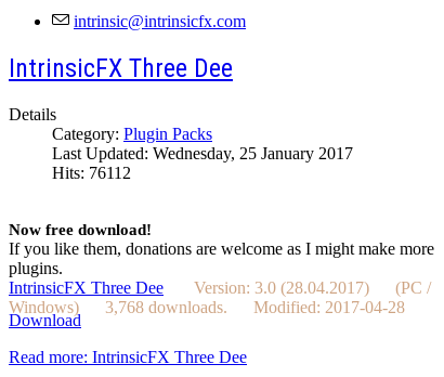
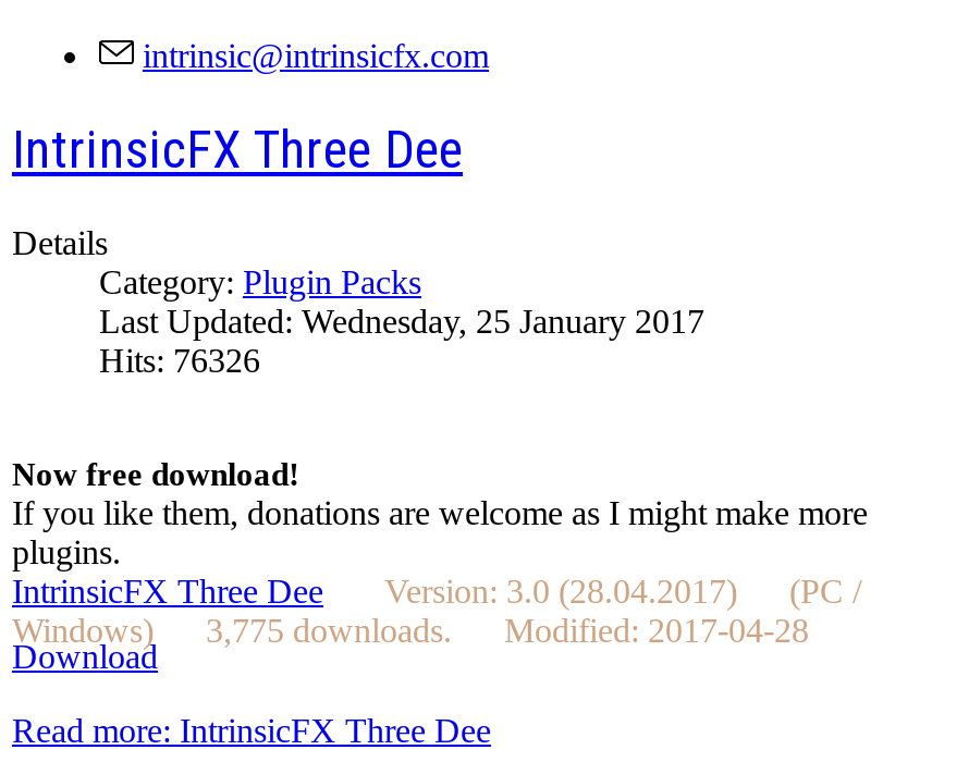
- Hits: 76112
+ Hits: 76326

- Windows) 3,768 downloads. Modified: 2017-04-28
+ Windows) 3,775 downloads. Modified: 2017-04-28
